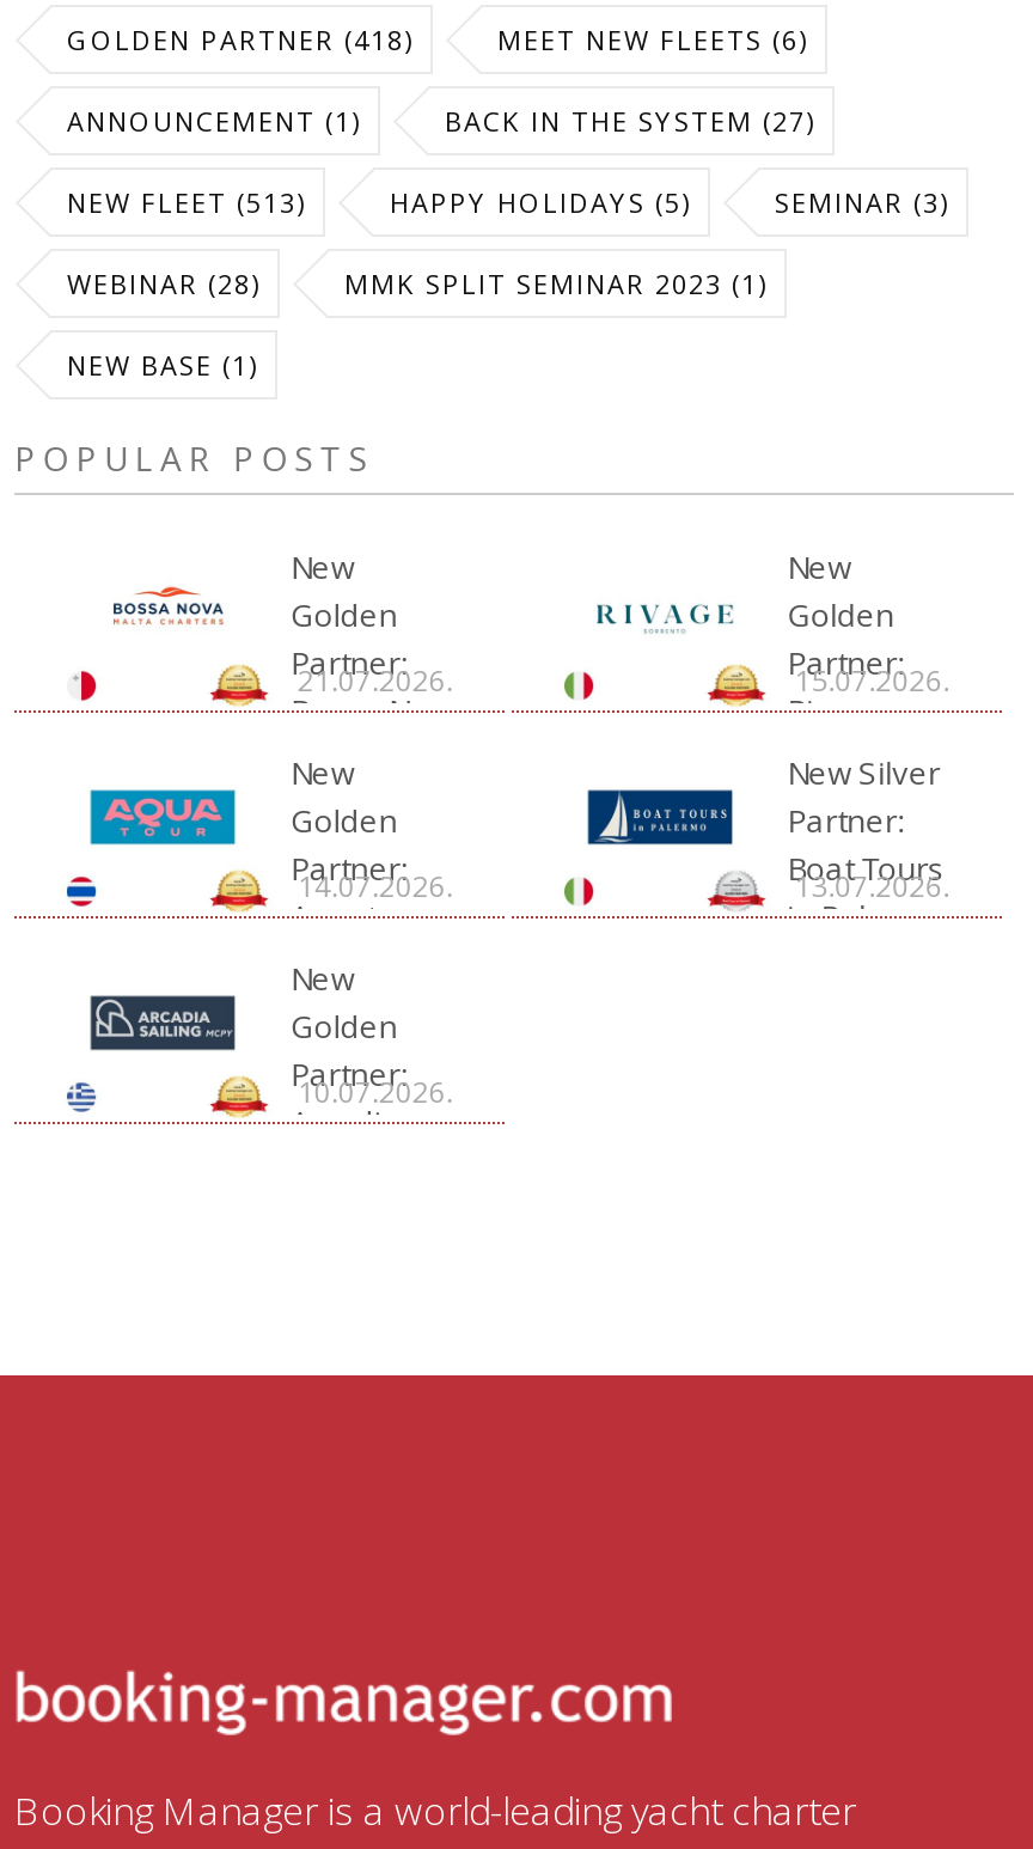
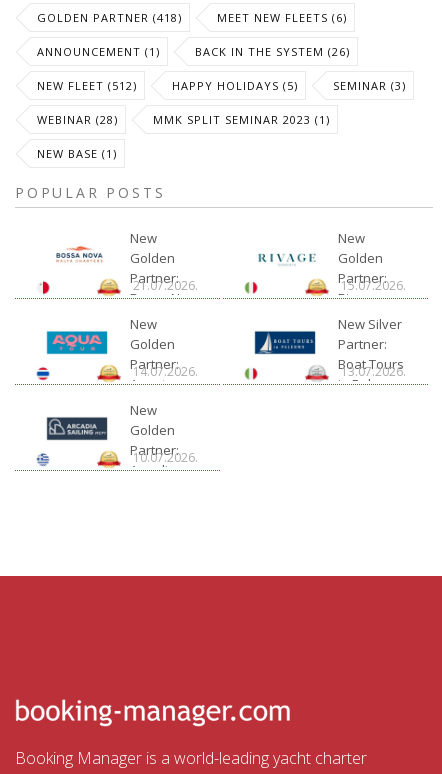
- BACK IN THE SYSTEM (27)
+ BACK IN THE SYSTEM (26)

- NEW FLEET (513)
+ NEW FLEET (512)
